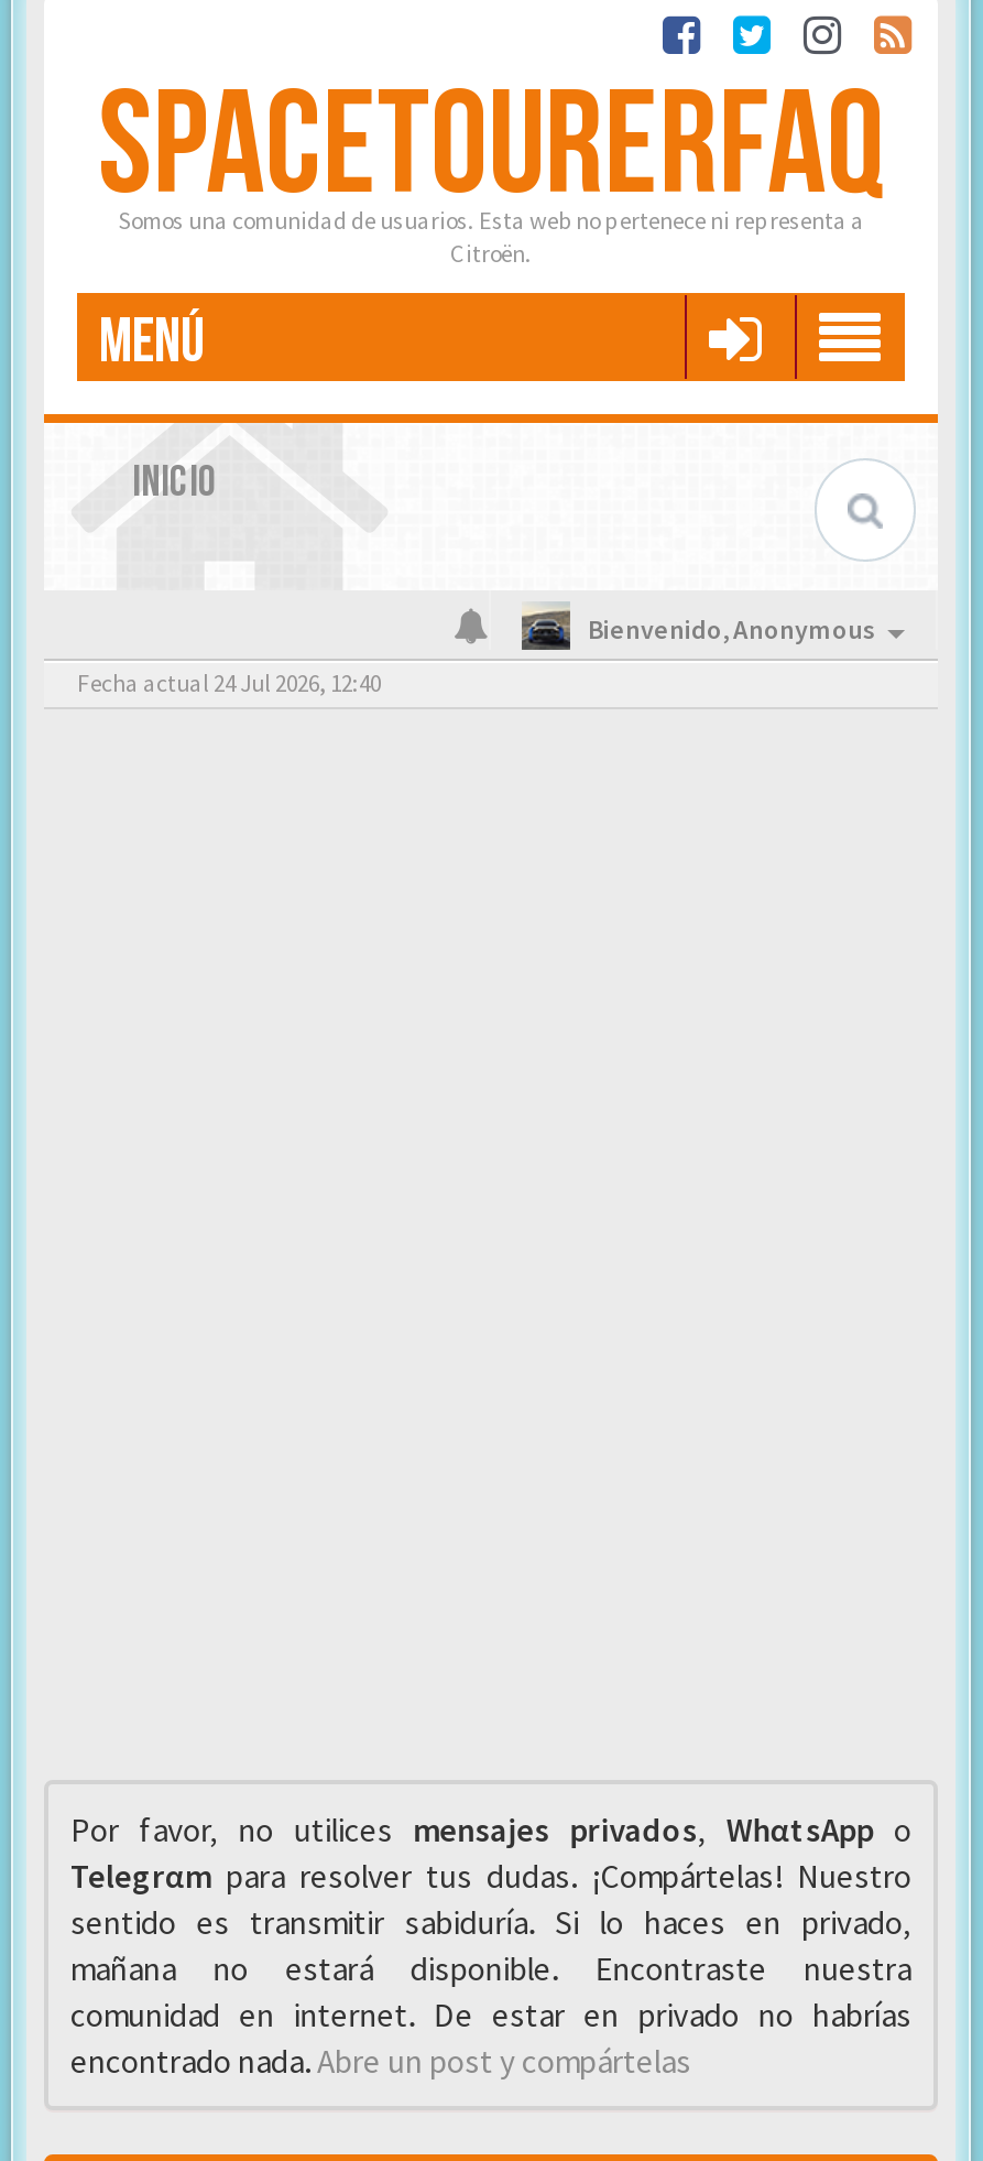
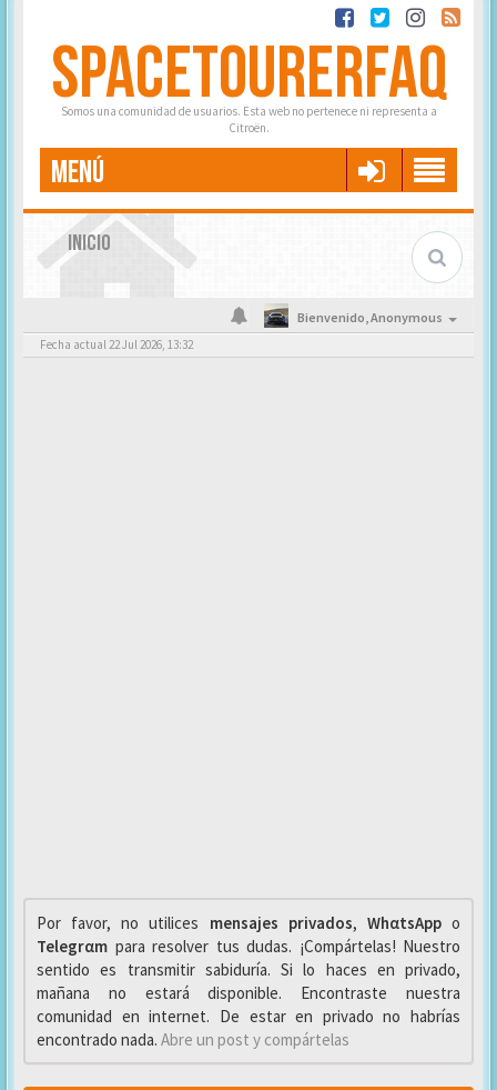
- Fecha actual 24 Jul 2026, 12:40
+ Fecha actual 22 Jul 2026, 13:32
